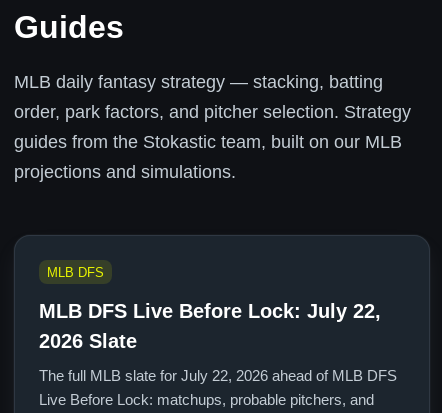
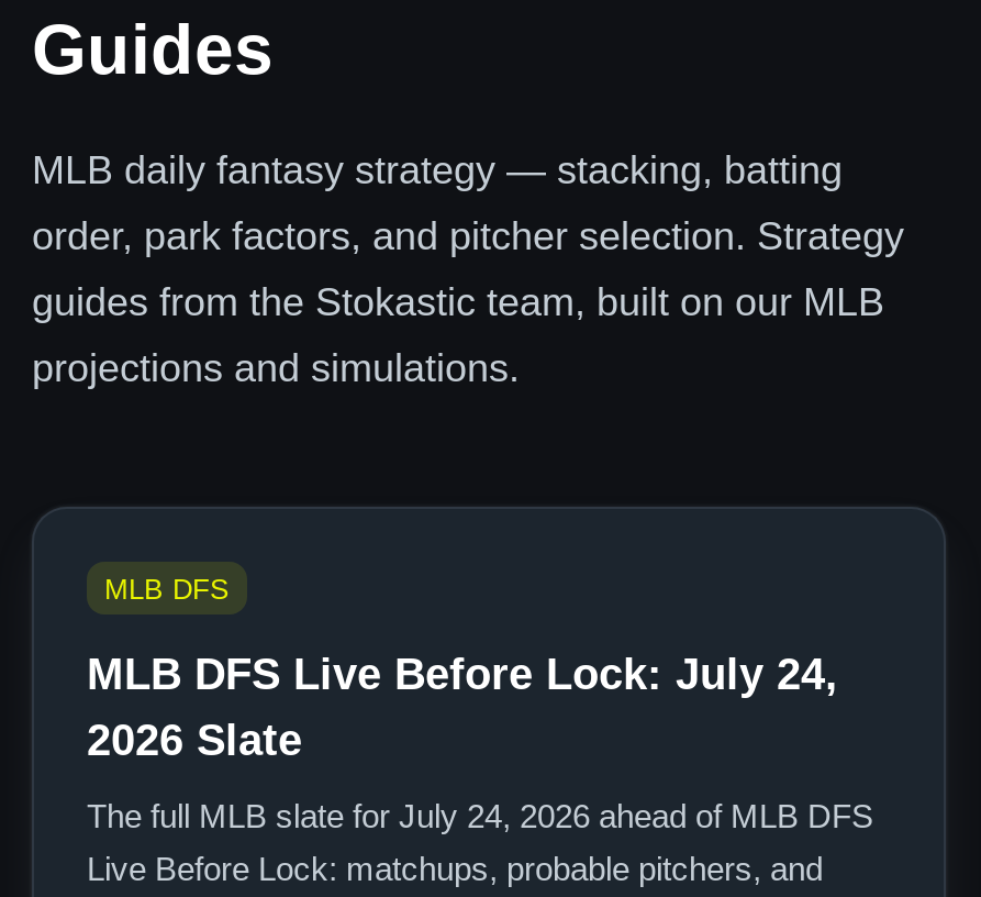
- MLB DFS Live Before Lock: July 22,
+ MLB DFS Live Before Lock: July 24,

- The full MLB slate for July 22, 2026 ahead of MLB DFS
+ The full MLB slate for July 24, 2026 ahead of MLB DFS
